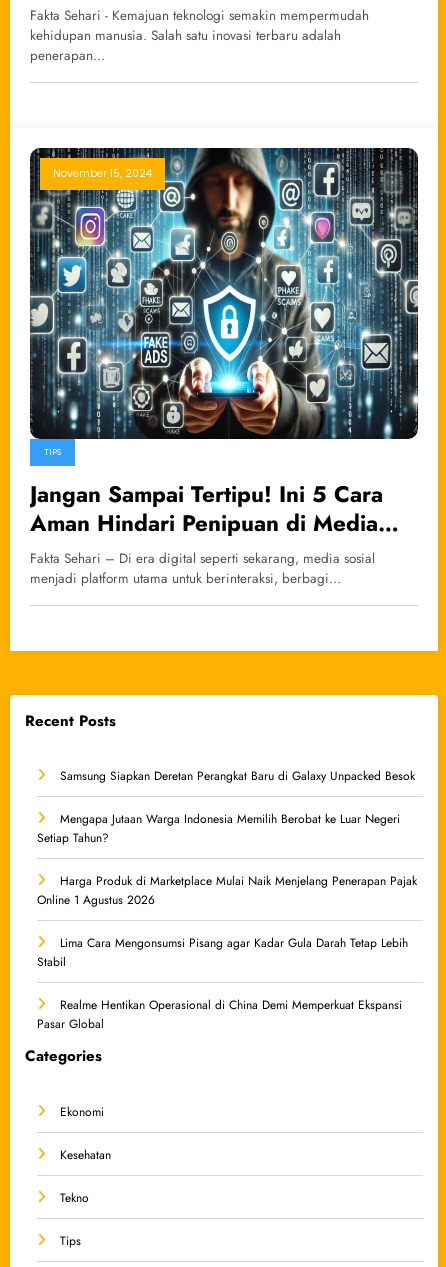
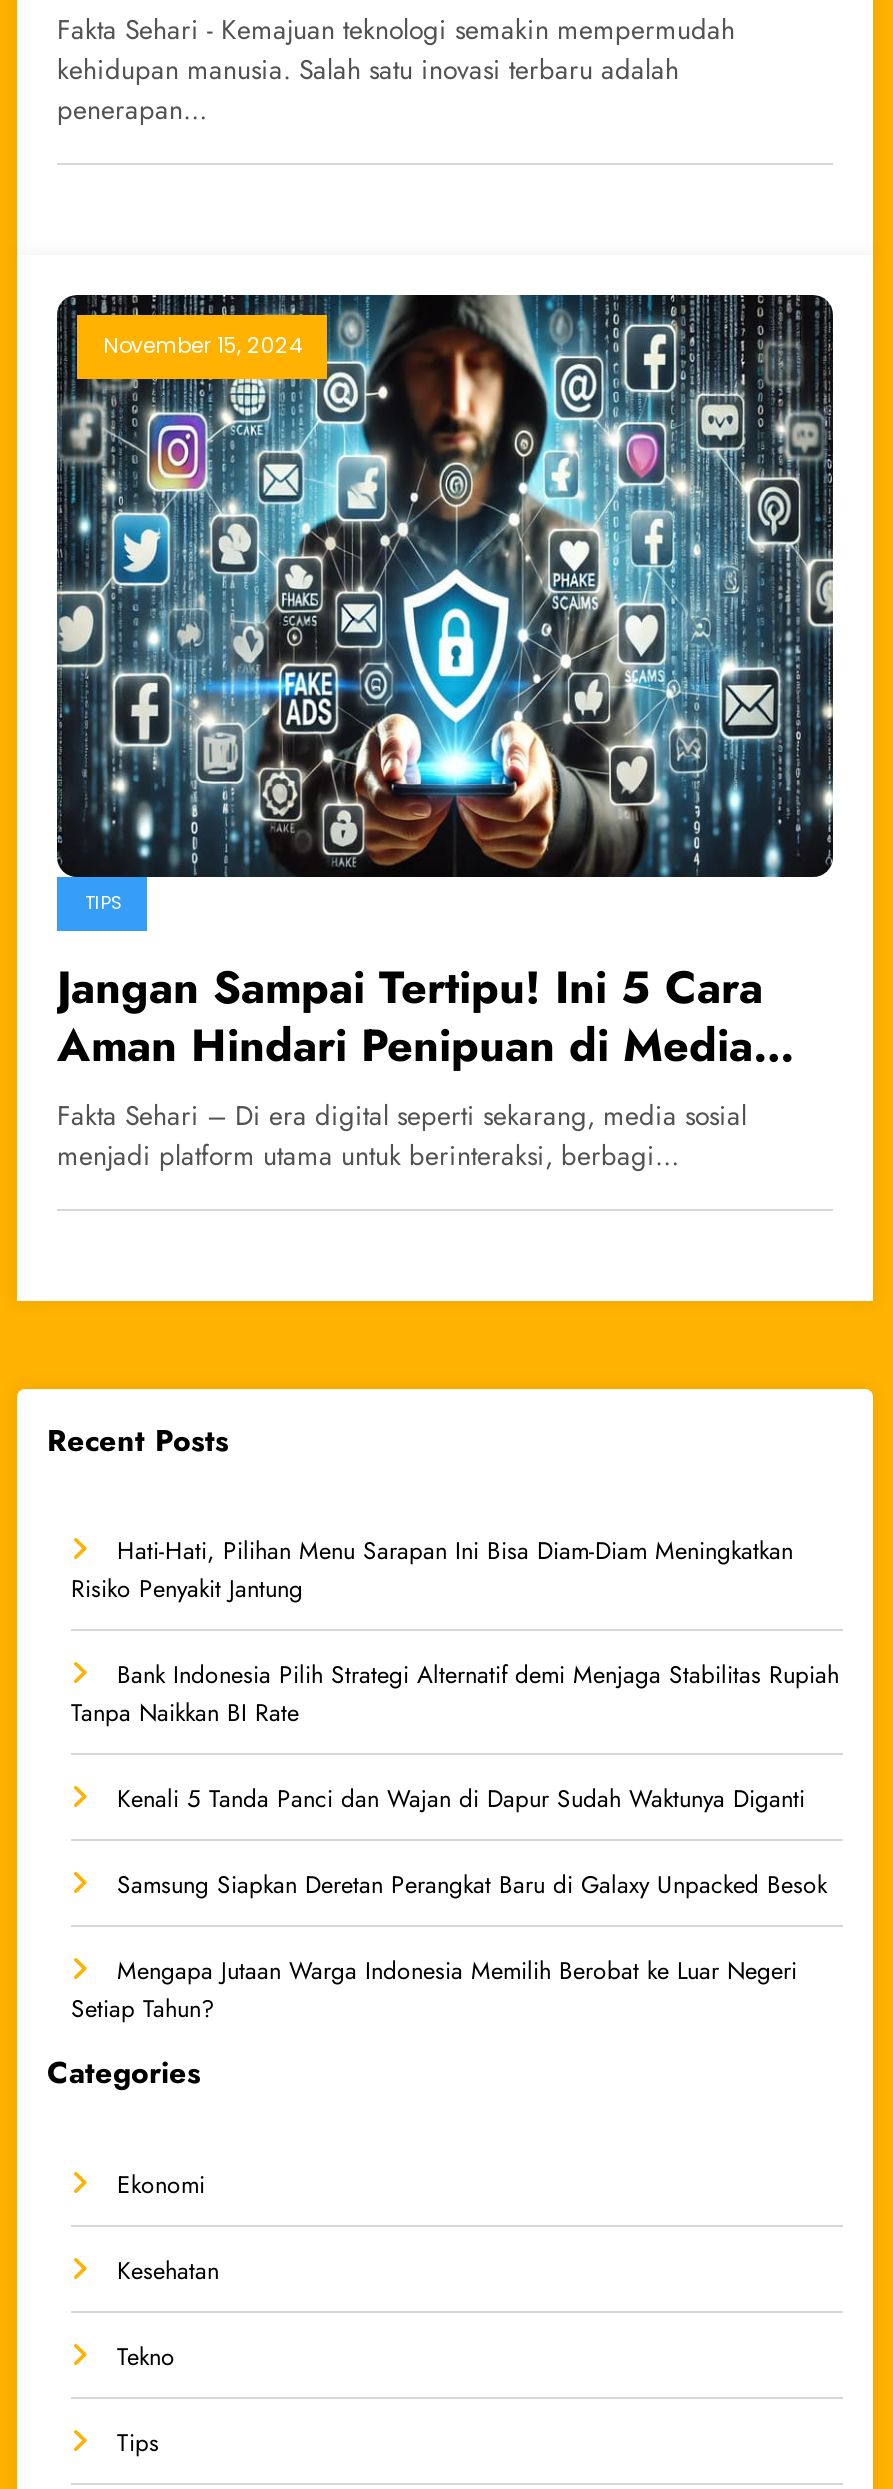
+ Hati-Hati, Pilihan Menu Sarapan Ini Bisa Diam-Diam Meningkatkan
+ Risiko Penyakit Jantung
+ Bank Indonesia Pilih Strategi Alternatif demi Menjaga Stabilitas Rupiah
+ Tanpa Naikkan BI Rate
+ Kenali 5 Tanda Panci dan Wajan di Dapur Sudah Waktunya Diganti

moved down: Samsung Siapkan Deretan Perangkat Baru di Galaxy Unpacked Besok | Mengapa Jutaan Warga Indonesia Memilih Berobat ke Luar Negeri | Setiap Tahun?

- Harga Produk di Marketplace Mulai Naik Menjelang Penerapan Pajak
- Online 1 Agustus 2026
- Lima Cara Mengonsumsi Pisang agar Kadar Gula Darah Tetap Lebih
- Stabil
- Realme Hentikan Operasional di China Demi Memperkuat Ekspansi
- Pasar Global
